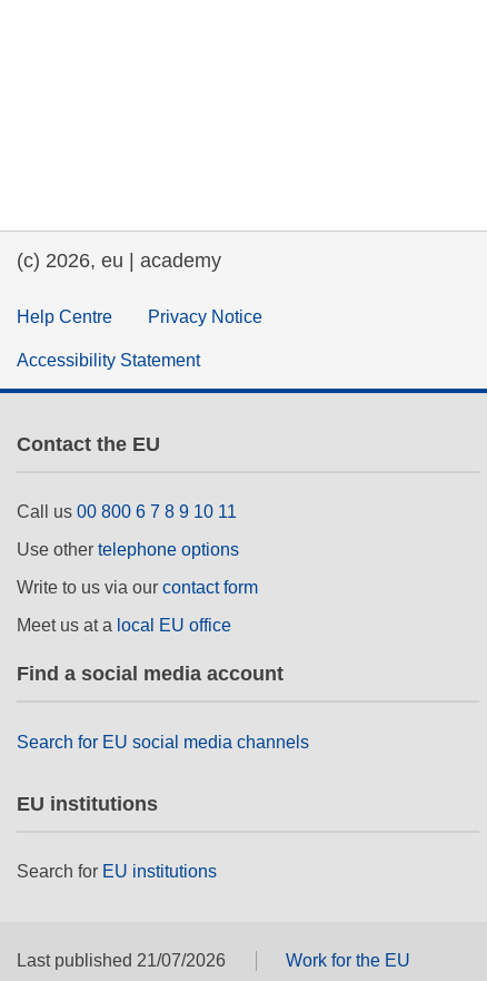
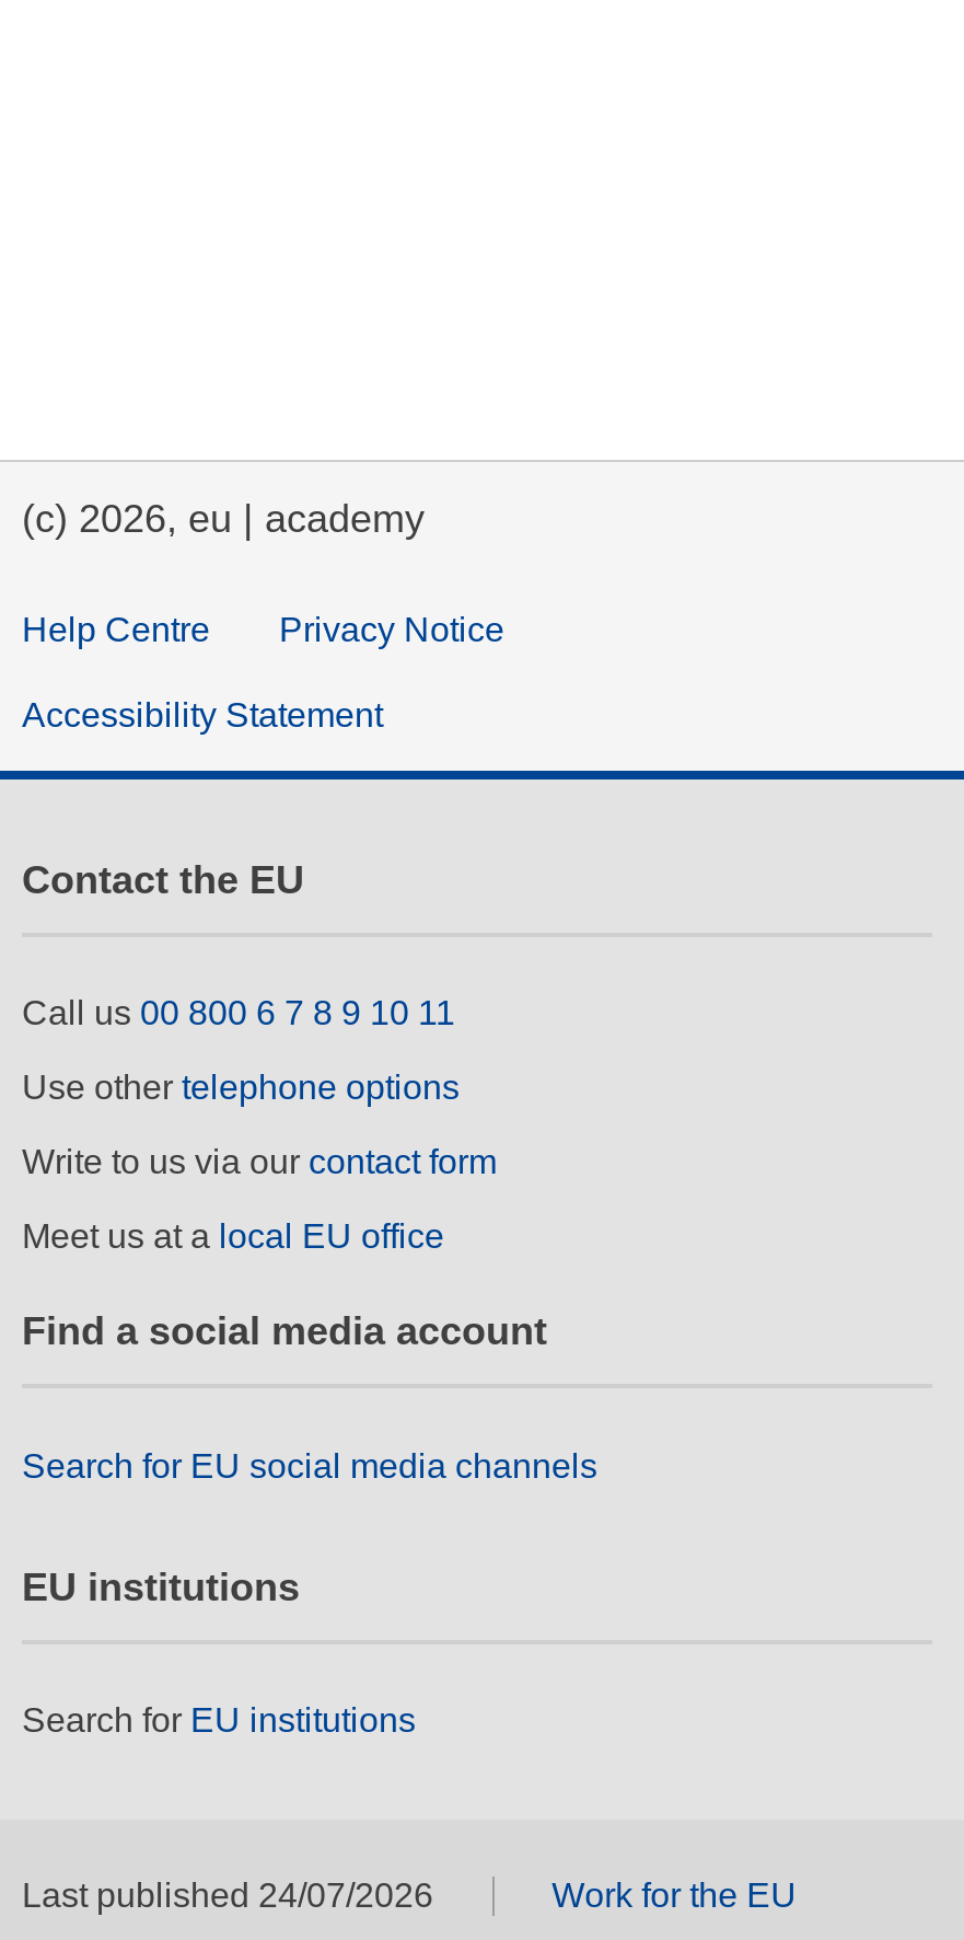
- Last published 21/07/2026
+ Last published 24/07/2026
